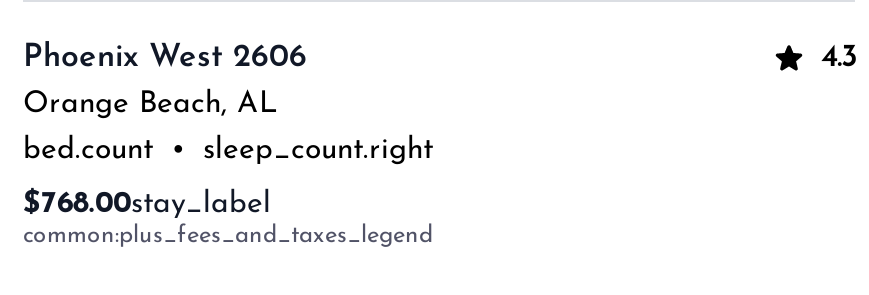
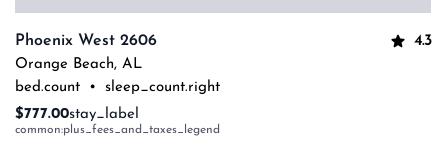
- $768.00stay_label
+ $777.00stay_label
